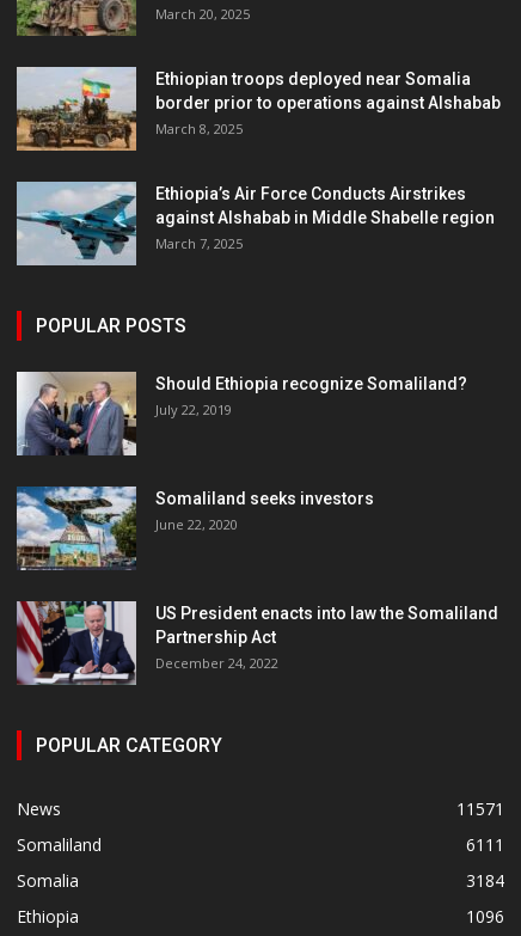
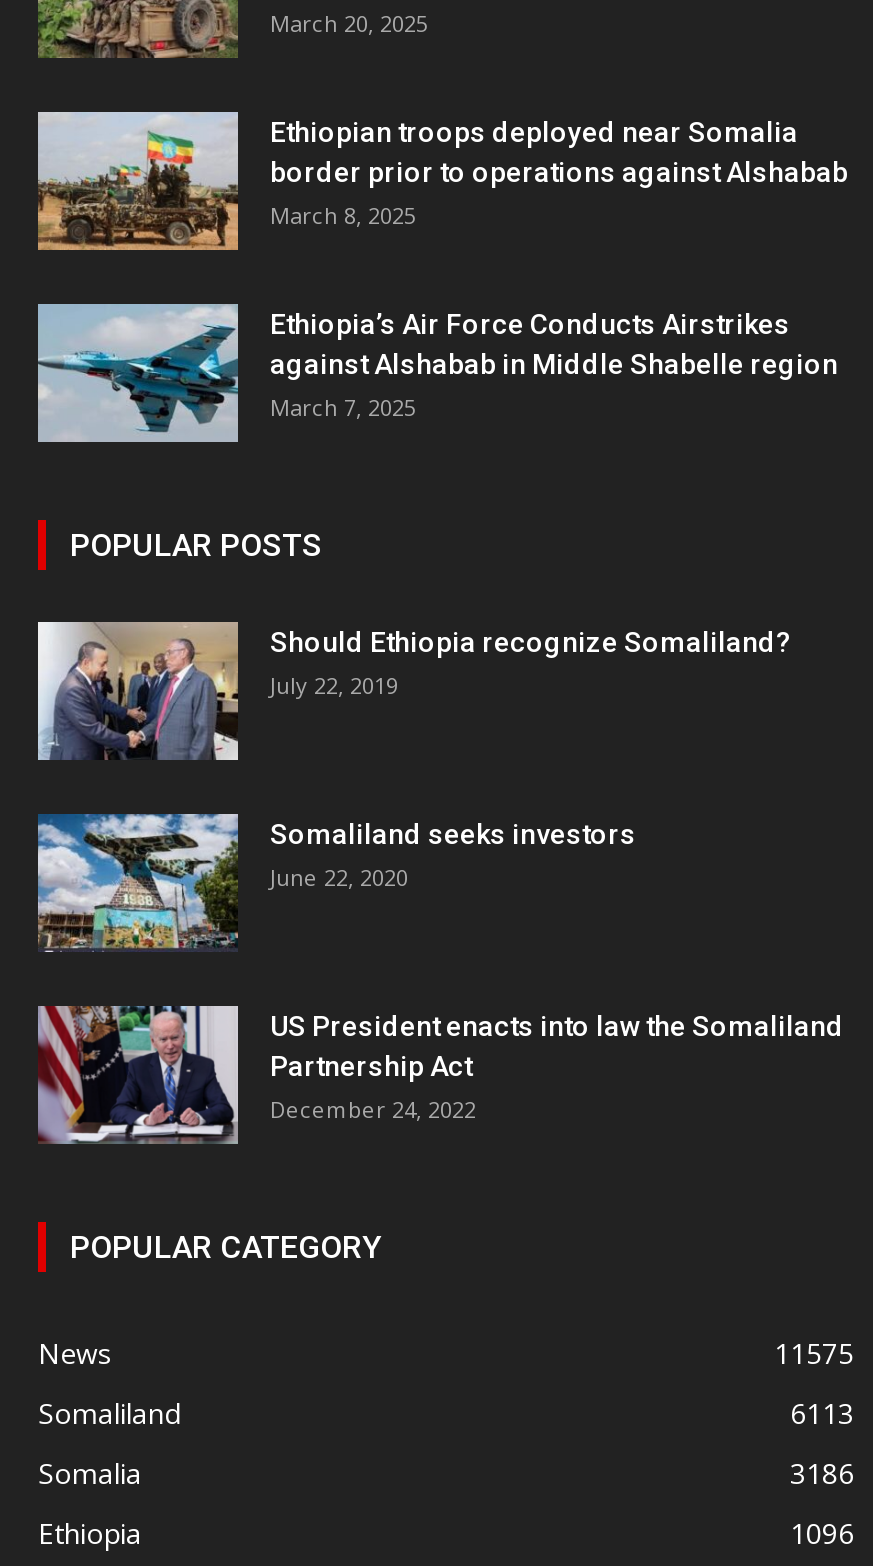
- 11571
+ 11575

- 6111
+ 6113

- 3184
+ 3186
